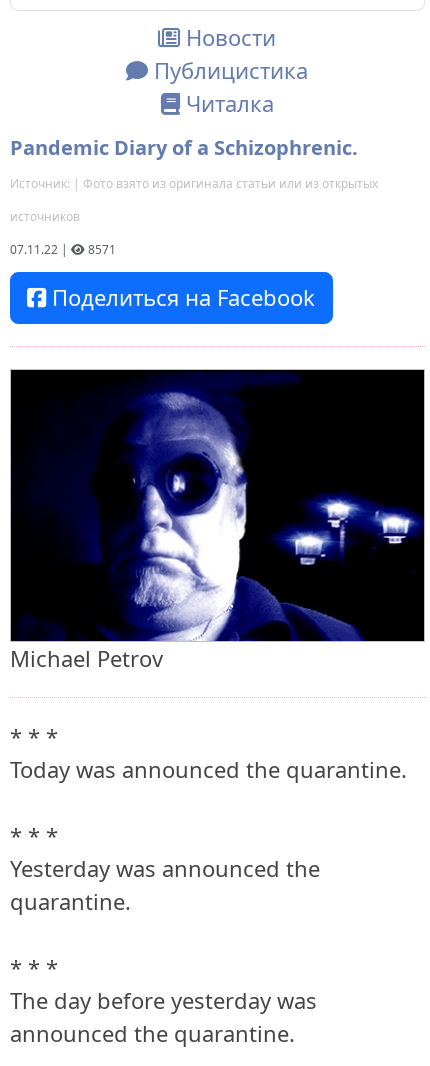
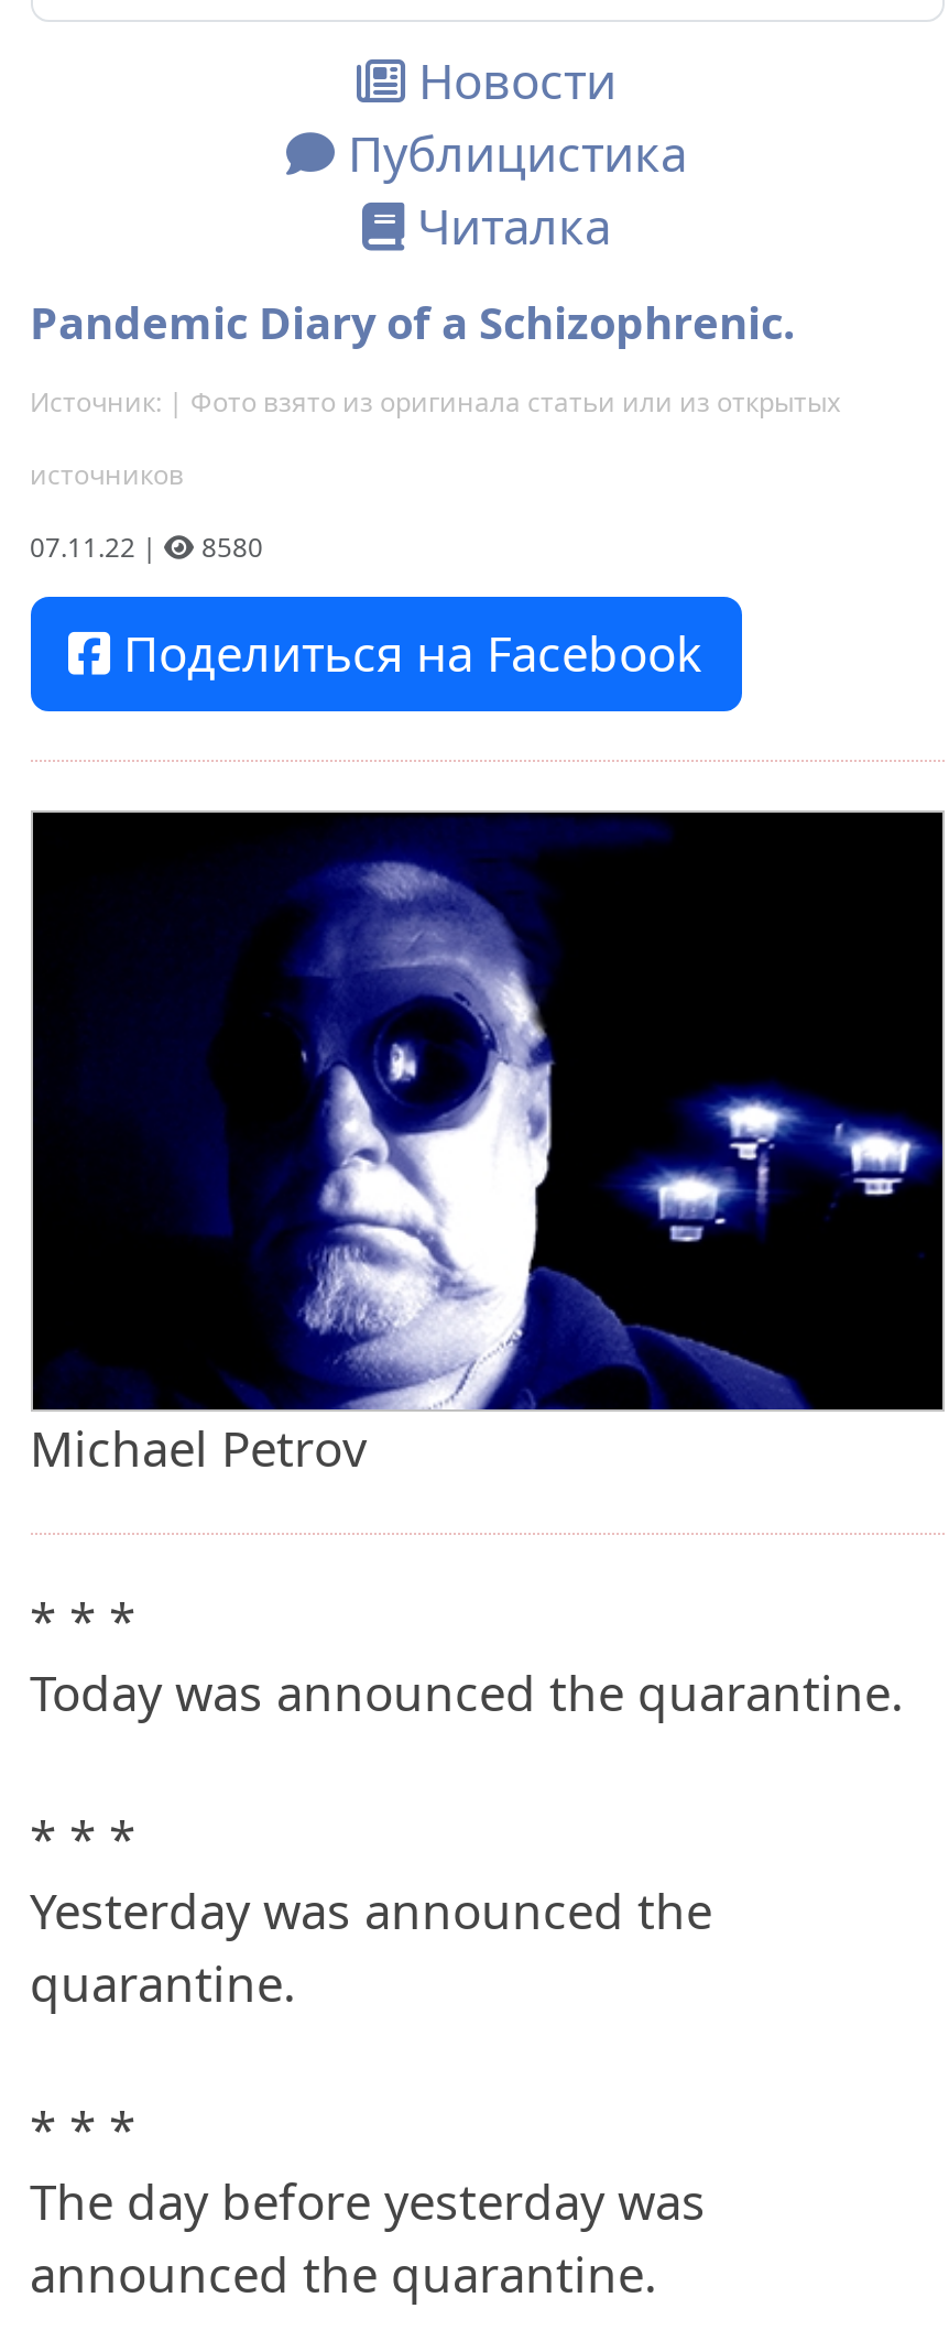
- 8571
+ 8580
